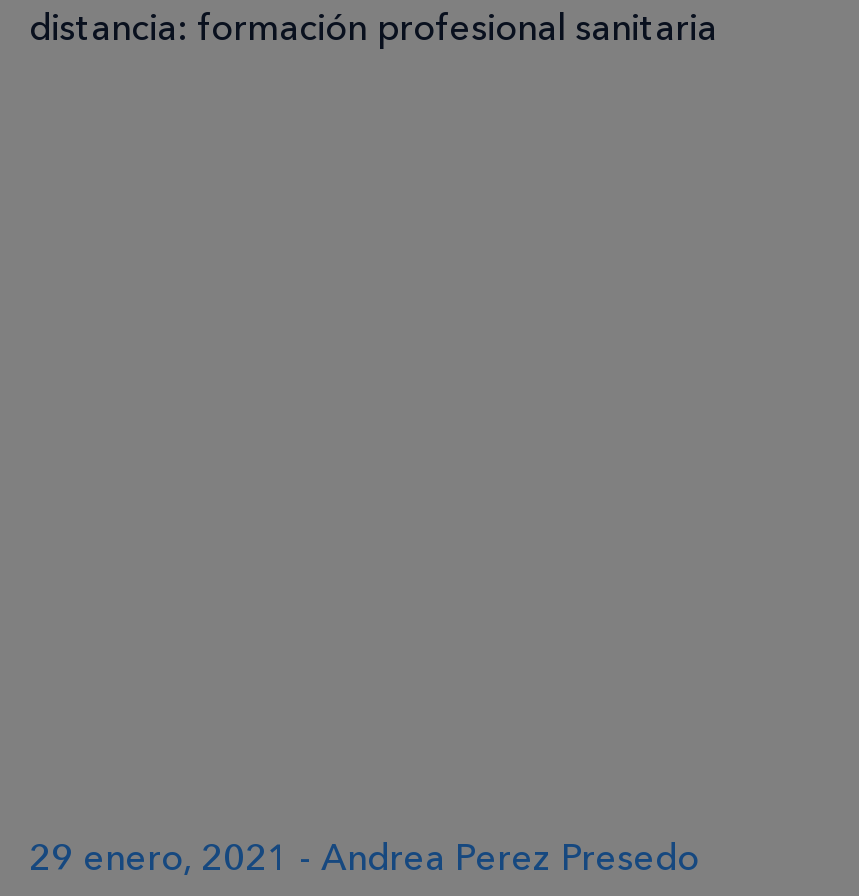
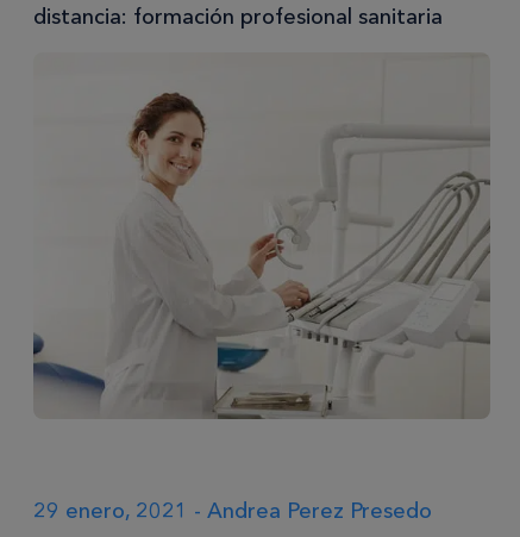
+ [image]
